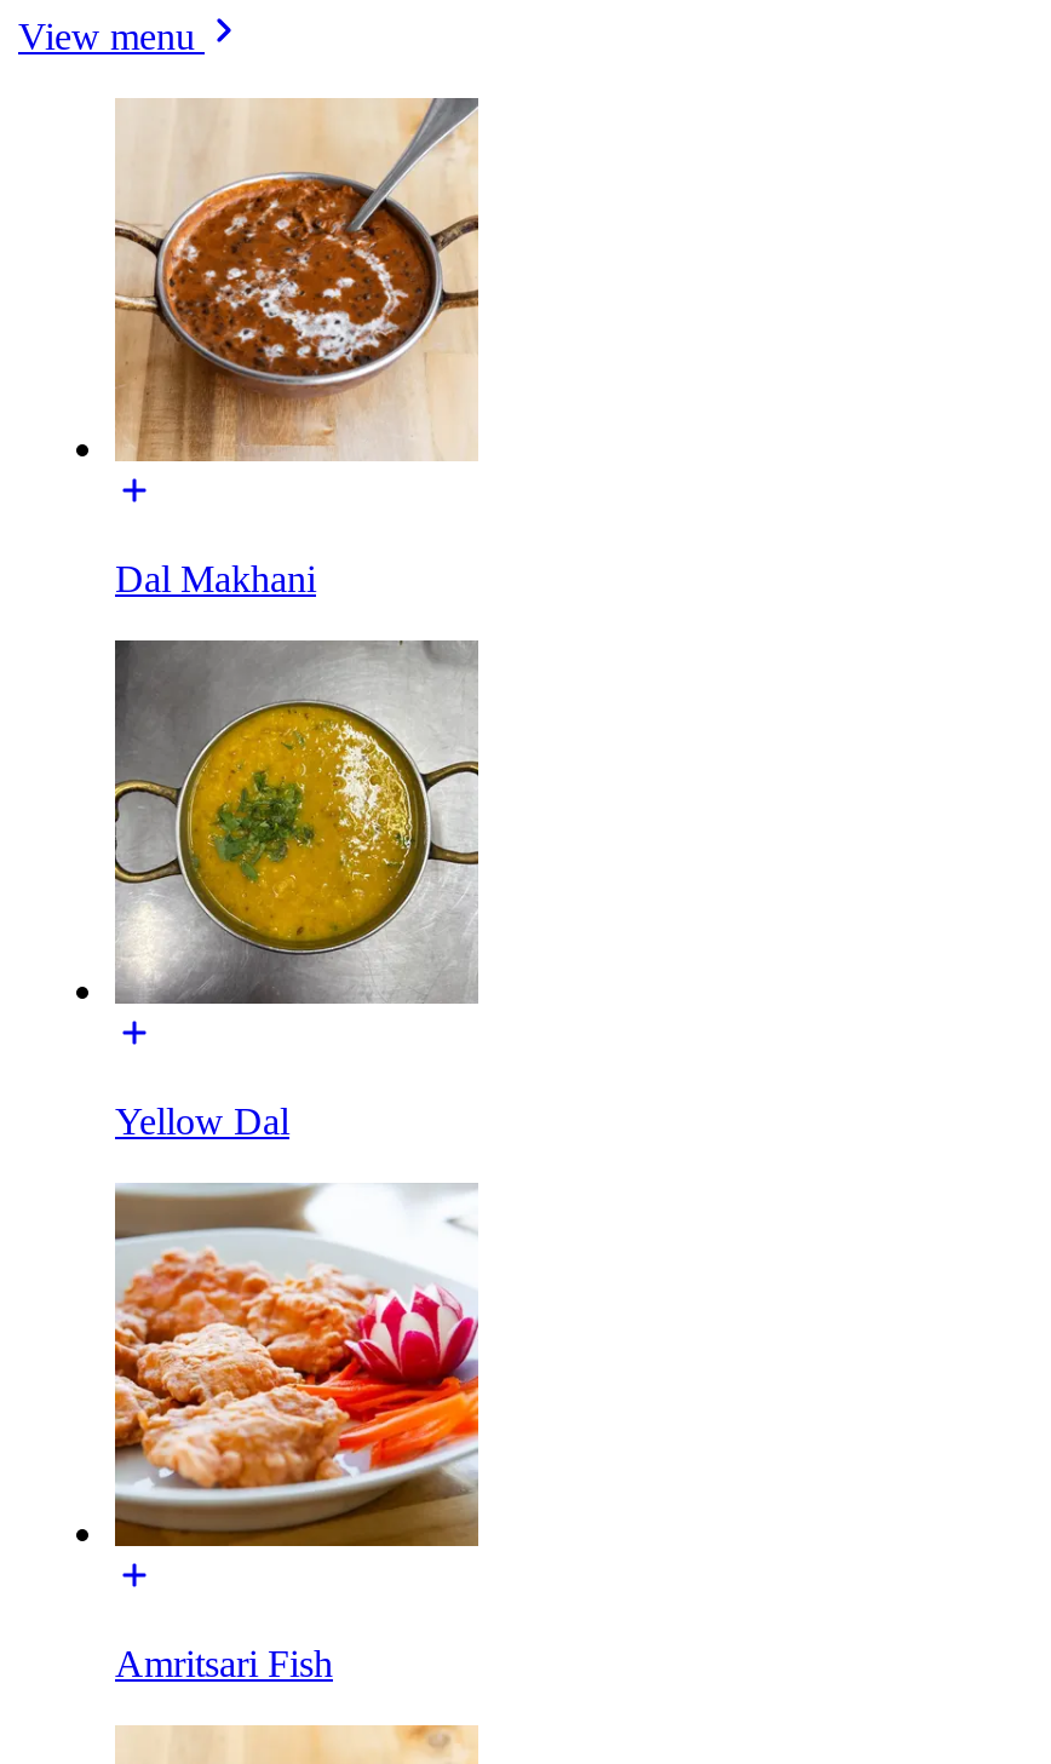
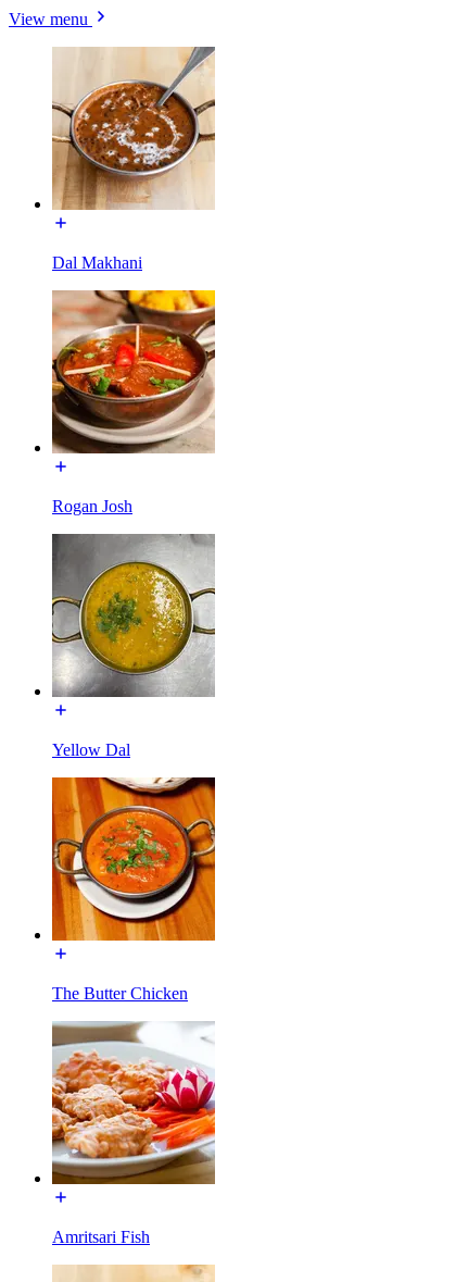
+ [image]
+ Rogan Josh

+ [image]
+ The Butter Chicken
